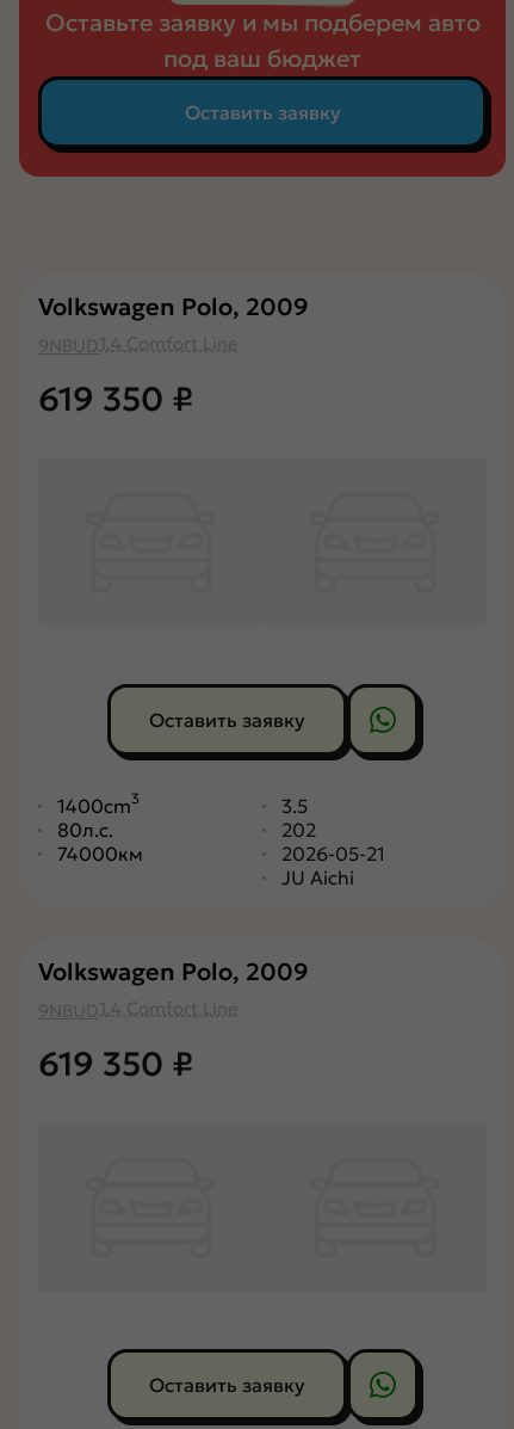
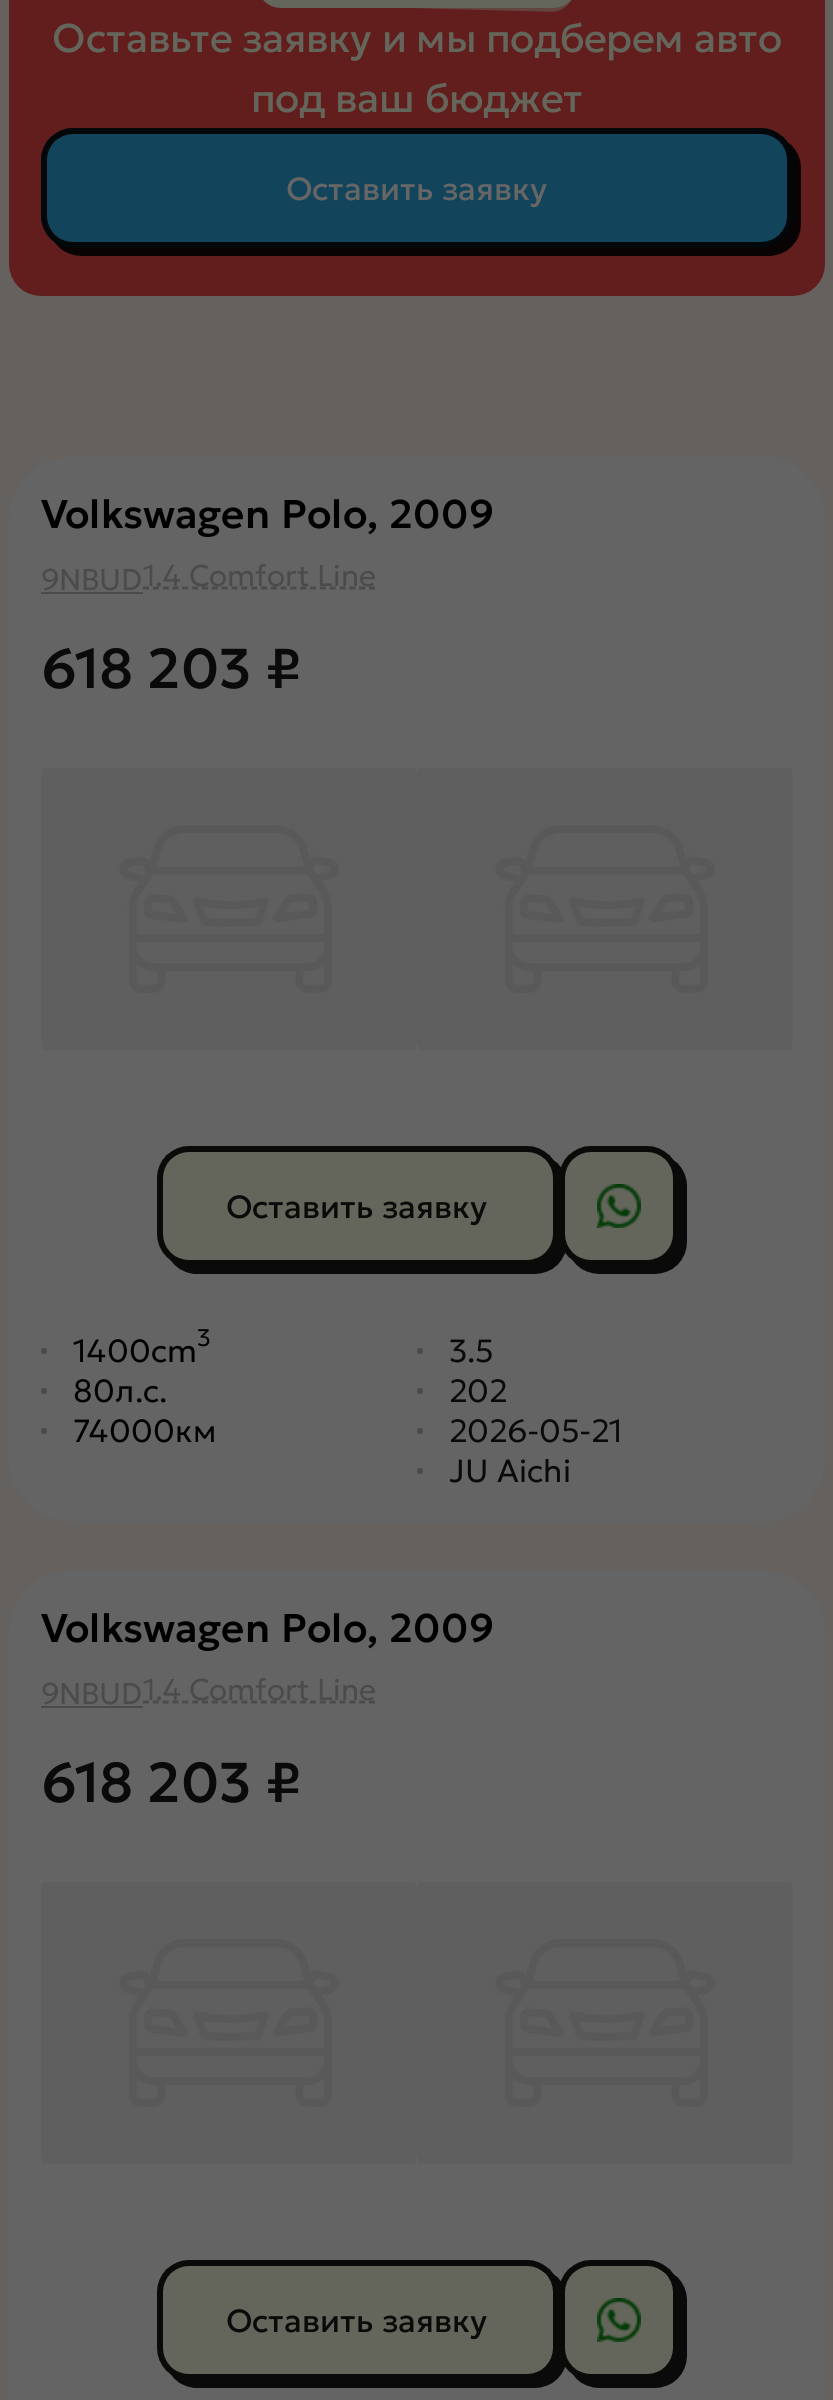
- 619 350 ₽
+ 618 203 ₽

- 619 350 ₽
+ 618 203 ₽
